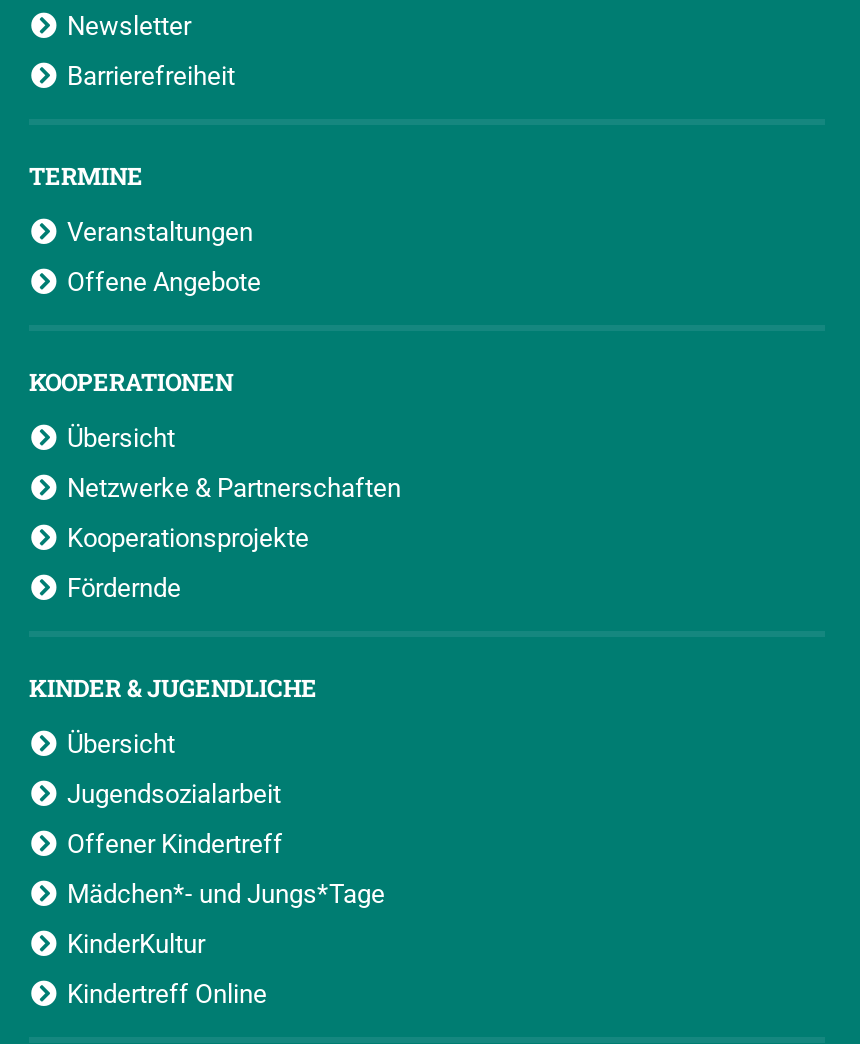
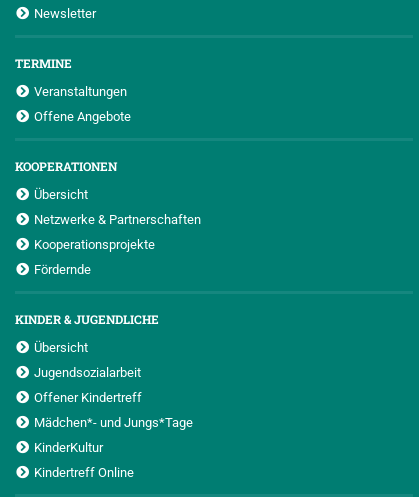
- Barrierefreiheit
